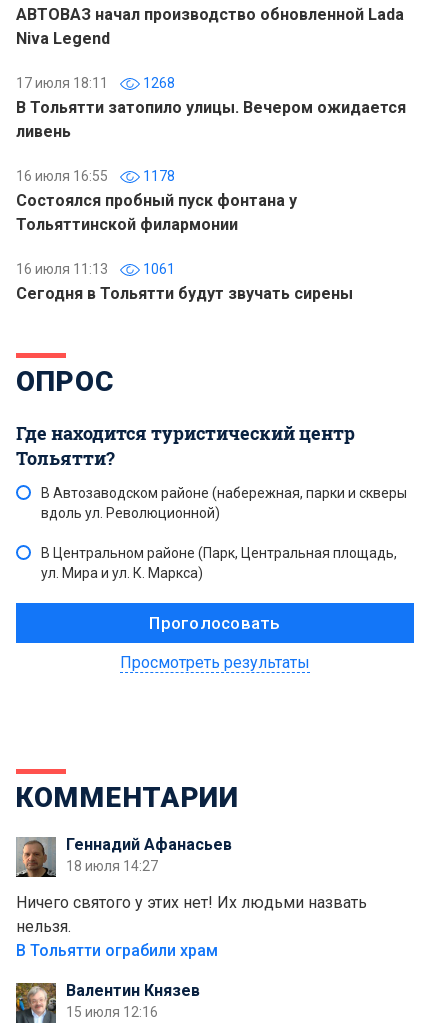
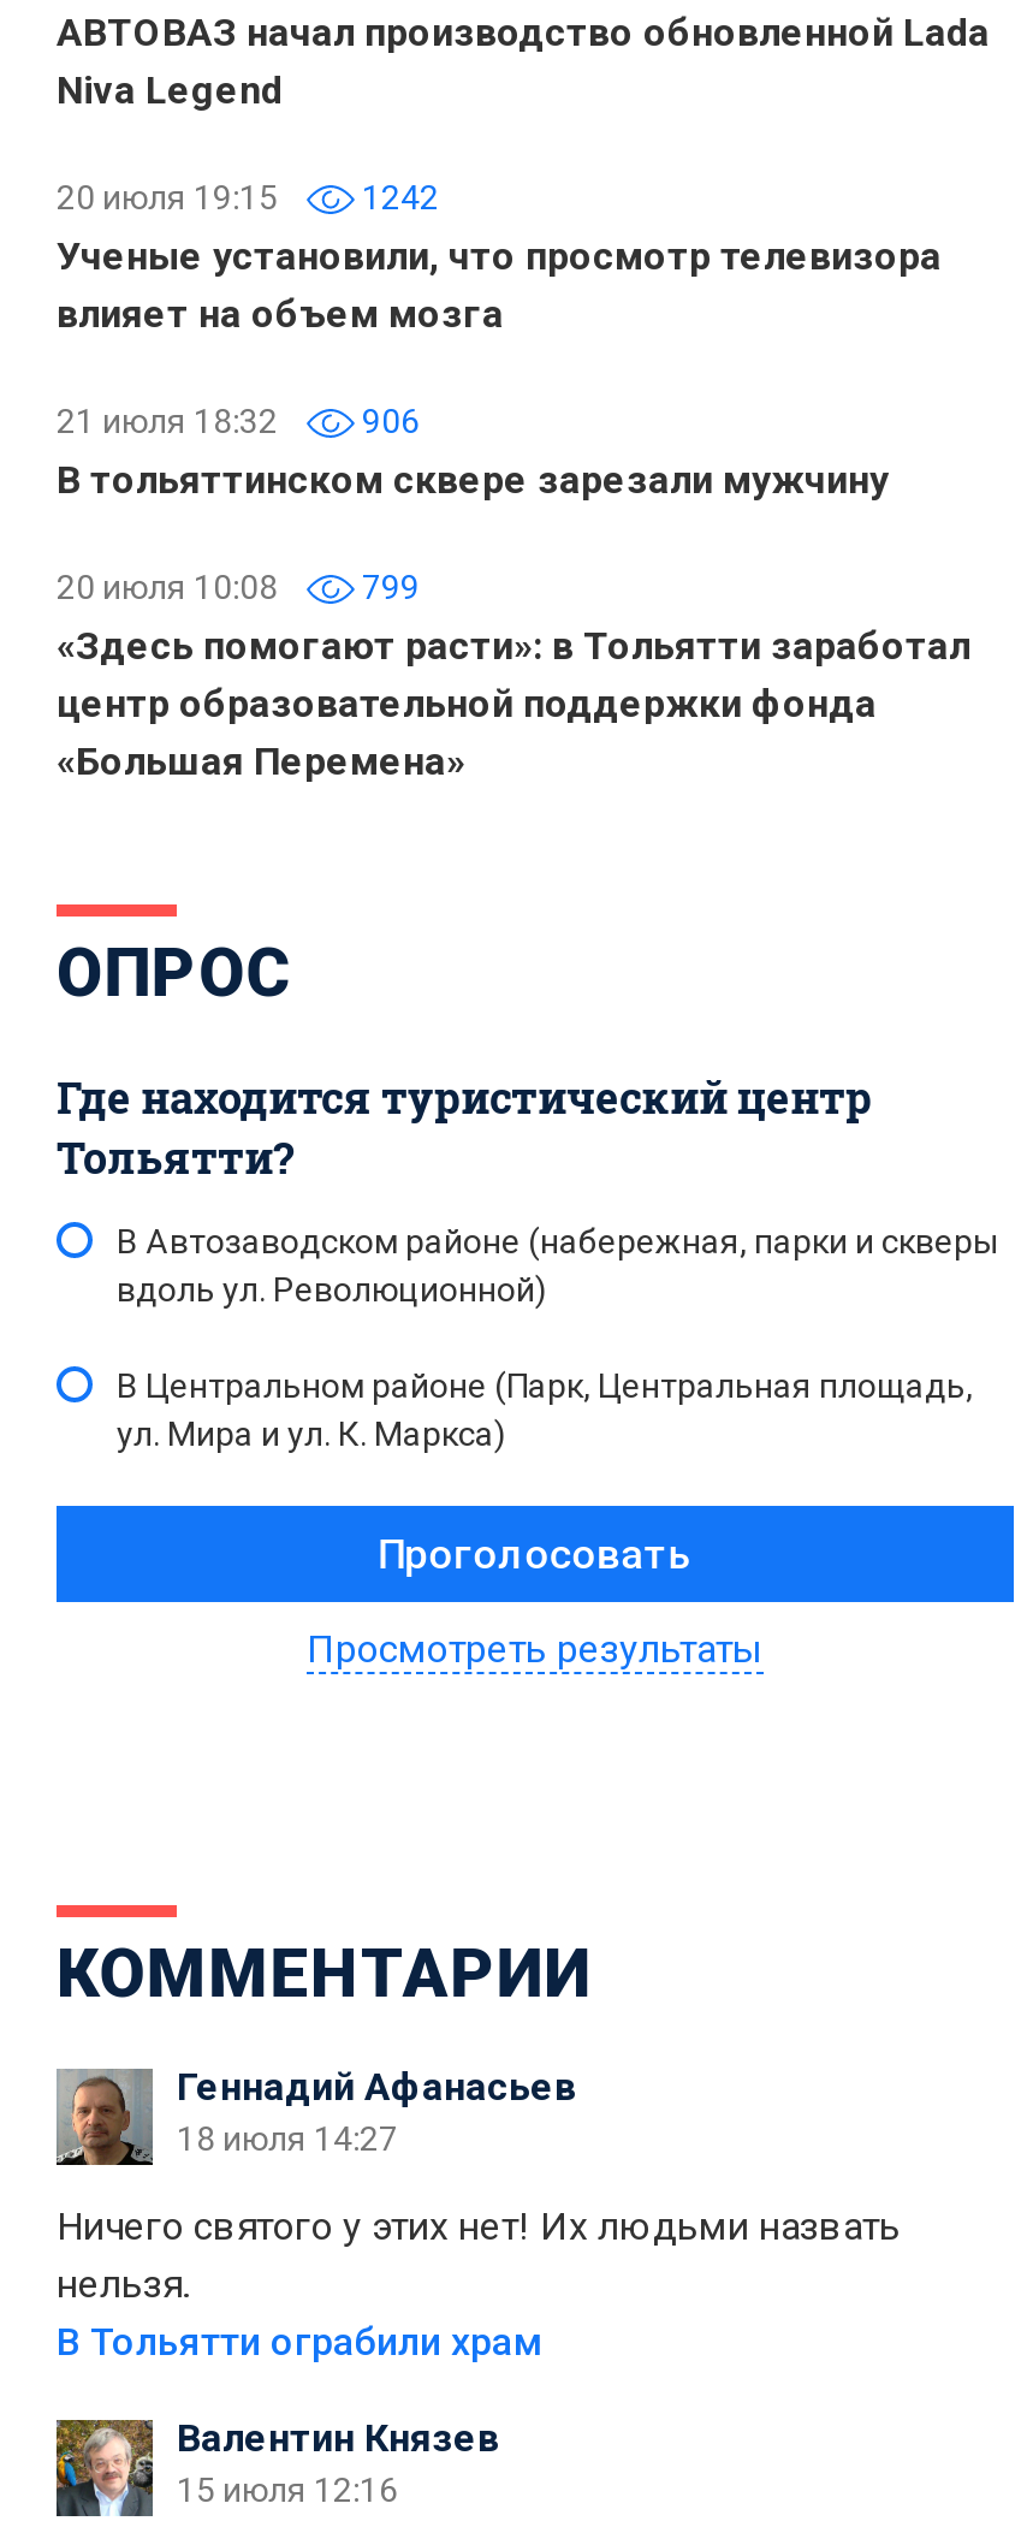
- 17 июля 18:11
- 1268
- В Тольятти затопило улицы. Вечером ожидается
- ливень
+ 20 июля 19:15
+ 1242
+ Ученые установили, что просмотр телевизора
+ влияет на объем мозга

- 16 июля 16:55
- 1178
- Состоялся пробный пуск фонтана у
- Тольяттинской филармонии
+ 21 июля 18:32
+ 906
+ В тольяттинском сквере зарезали мужчину

- 16 июля 11:13
- 1061
- Сегодня в Тольятти будут звучать сирены
+ 20 июля 10:08
+ 799
+ «Здесь помогают расти»: в Тольятти заработал
+ центр образовательной поддержки фонда
+ «Большая Перемена»
